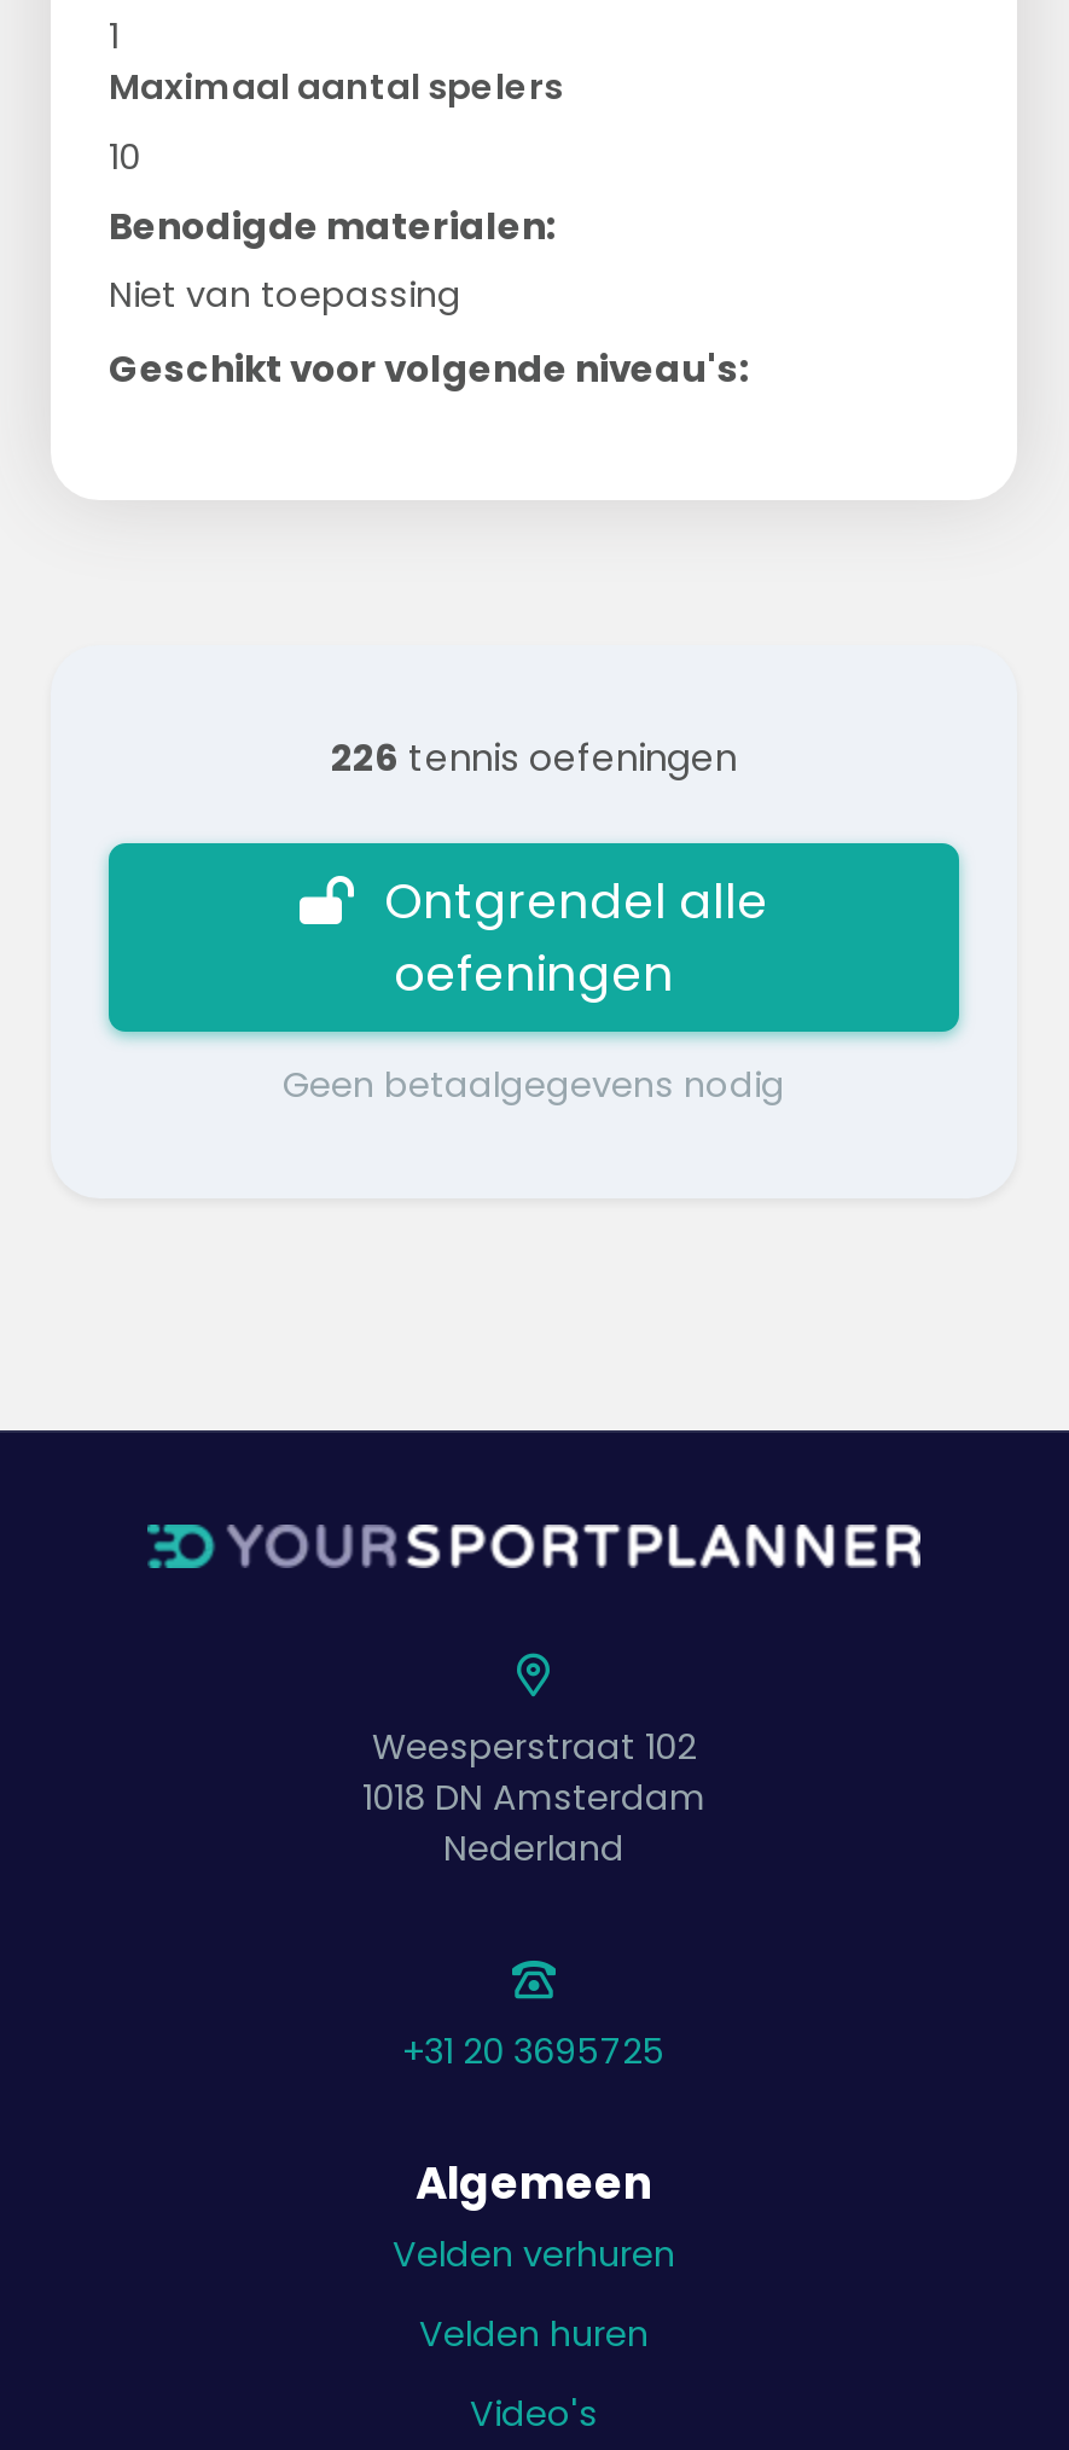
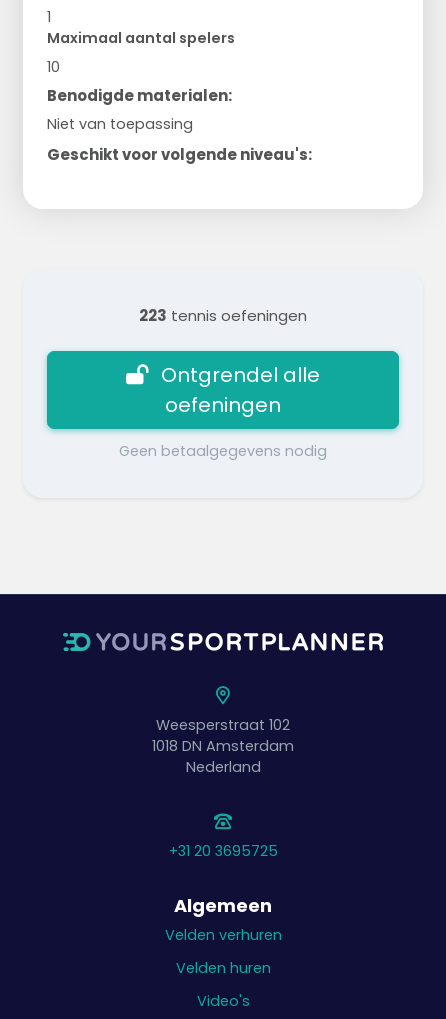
- 226 tennis oefeningen
+ 223 tennis oefeningen
